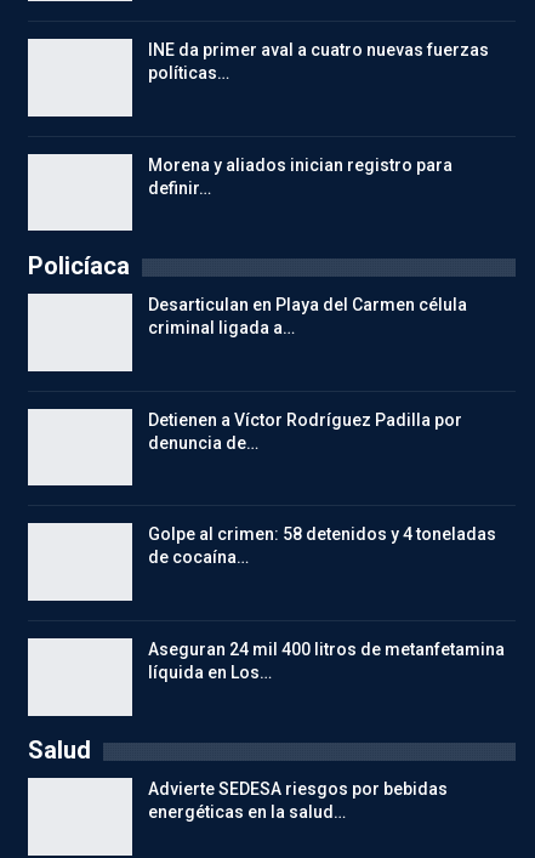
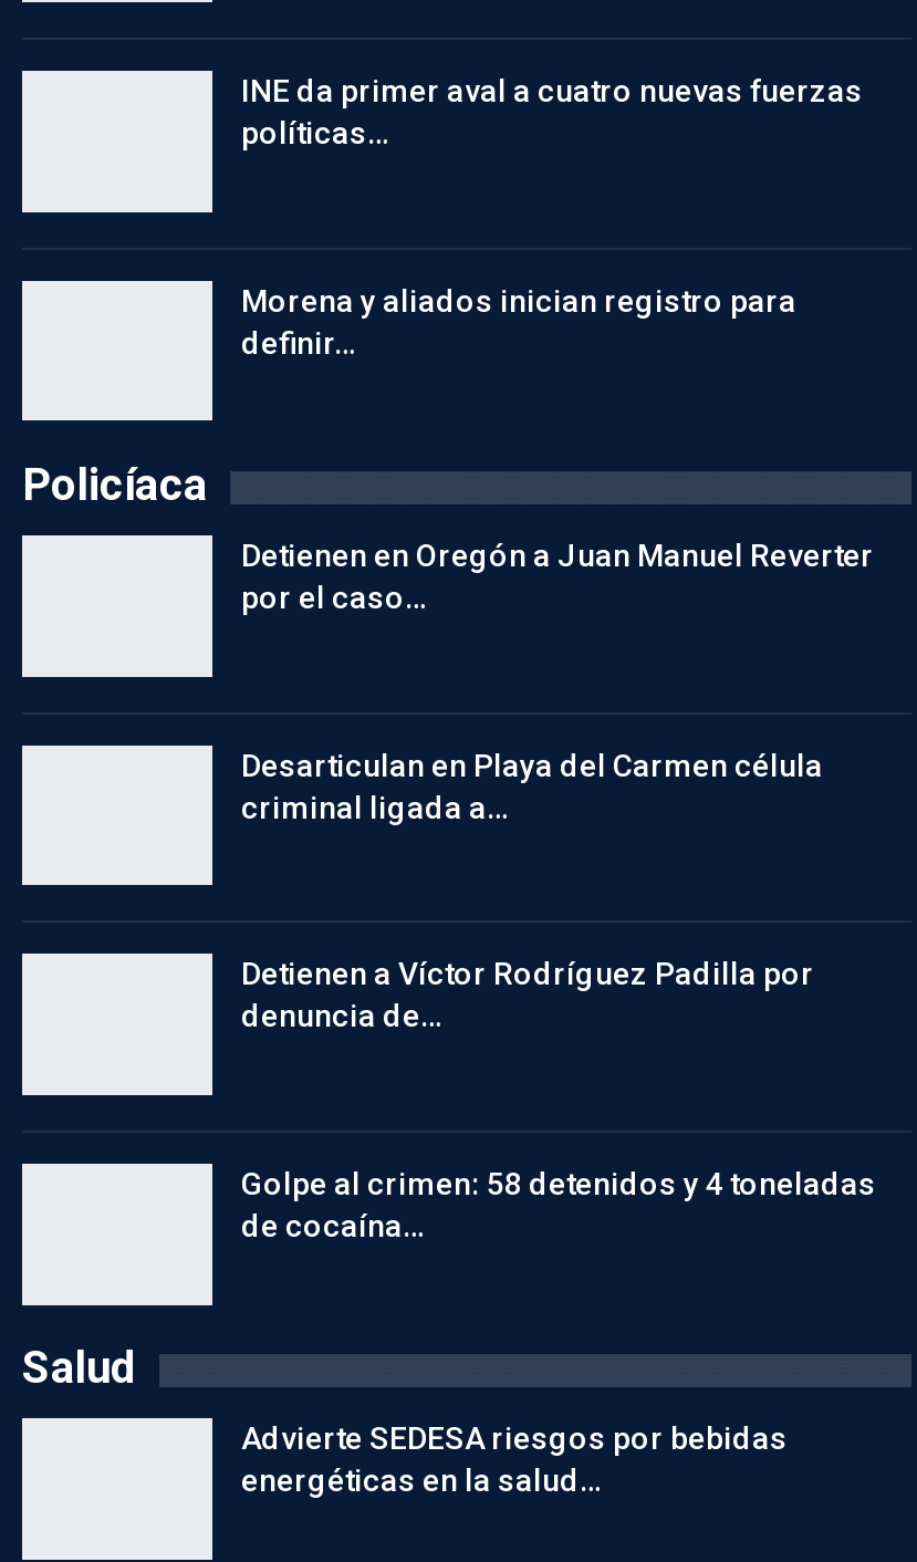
+ Detienen en Oregón a Juan Manuel Reverter
+ por el caso…

moved down: Desarticulan en Playa del Carmen célula | criminal ligada a… | Detienen a Víctor Rodríguez Padilla por | denuncia de… | Golpe al crimen: 58 detenidos y 4 toneladas | de cocaína…

- Aseguran 24 mil 400 litros de metanfetamina
- líquida en Los…
